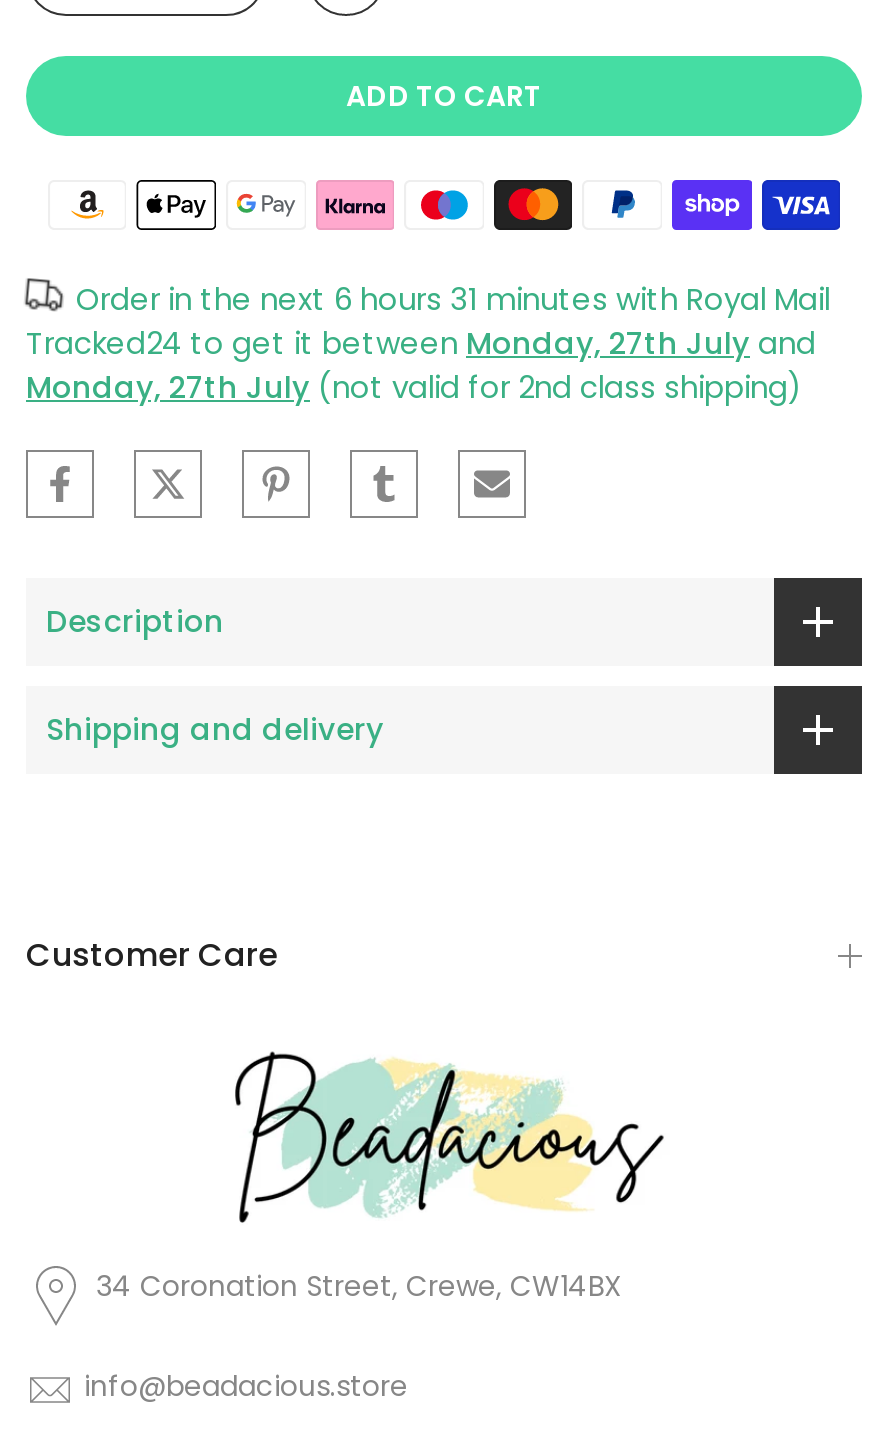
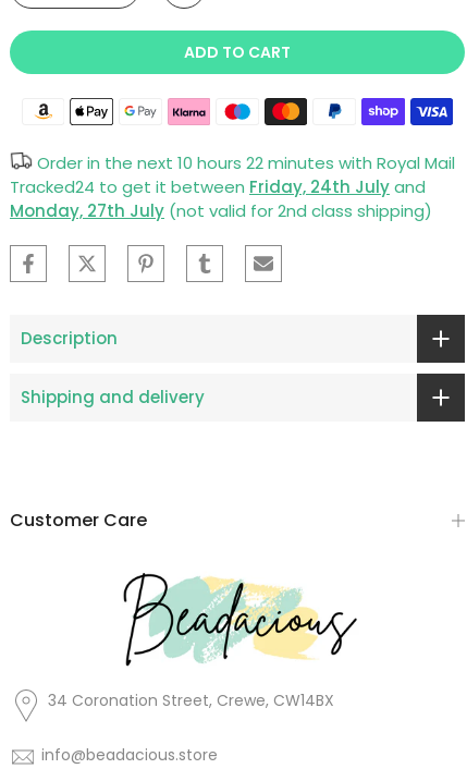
- Order in the next 6 hours 31 minutes with Royal Mail
+ Order in the next 10 hours 22 minutes with Royal Mail

- Tracked24 to get it between Monday, 27th July and
+ Tracked24 to get it between Friday, 24th July and
